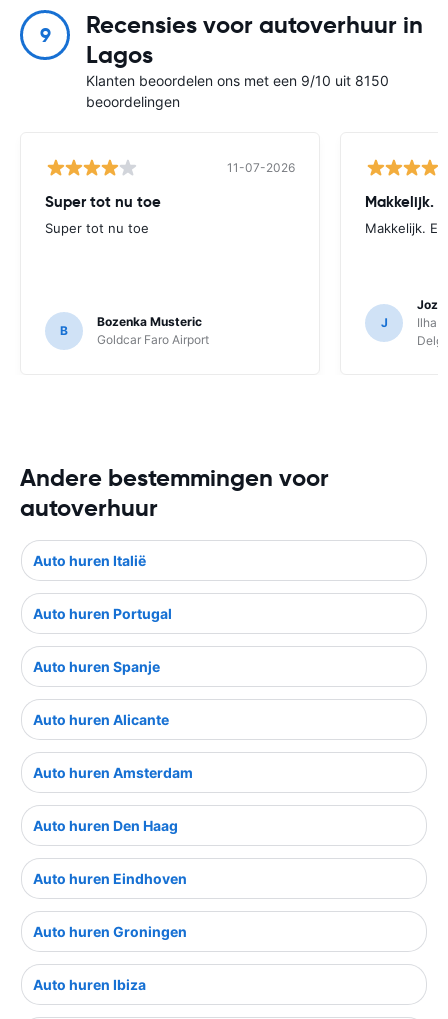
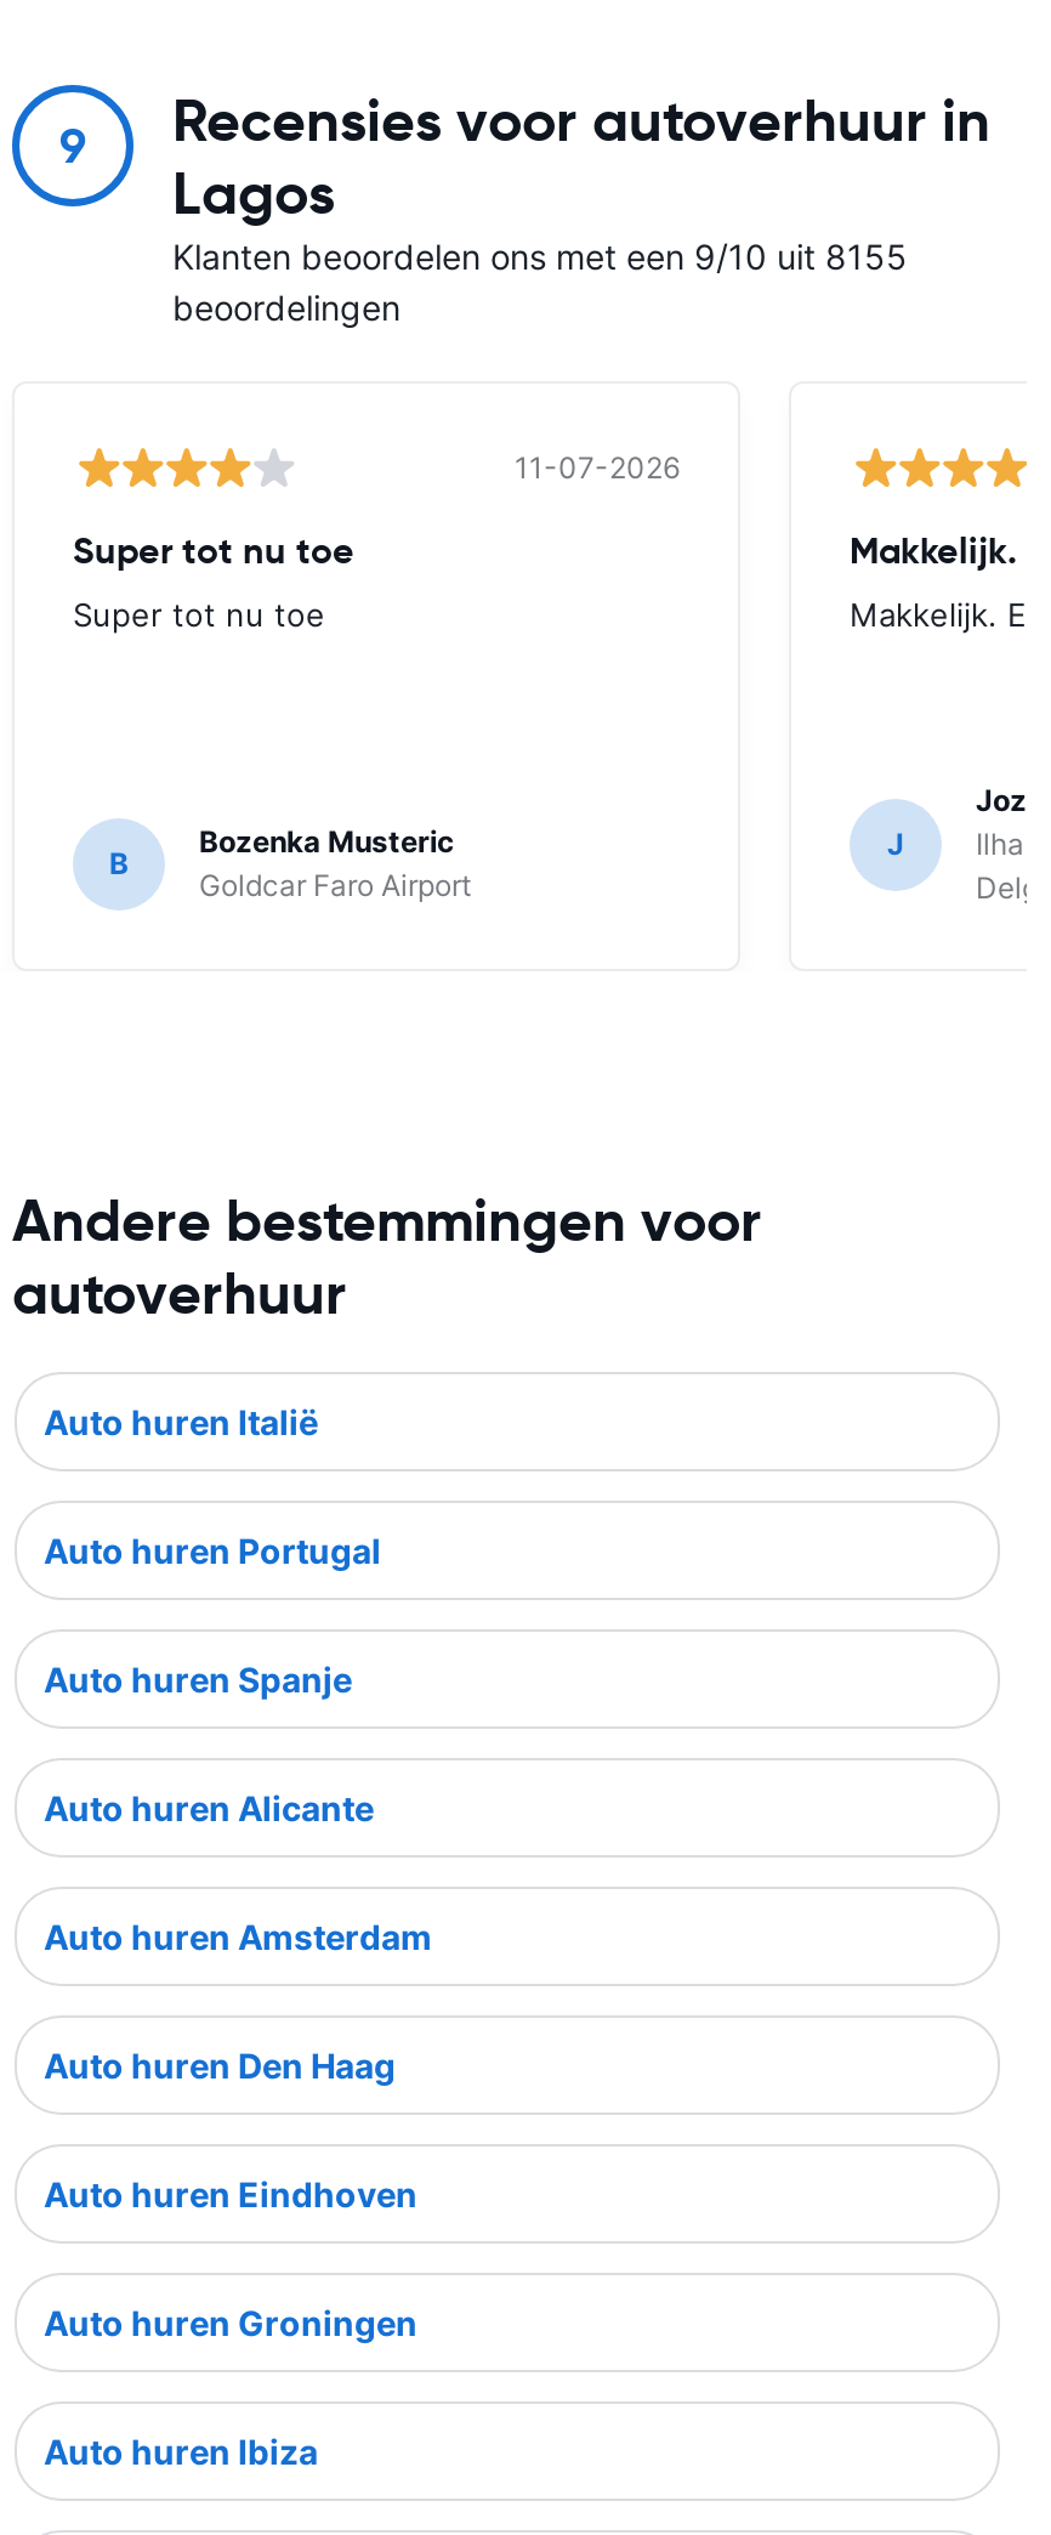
- Klanten beoordelen ons met een 9/10 uit 8150
+ Klanten beoordelen ons met een 9/10 uit 8155
